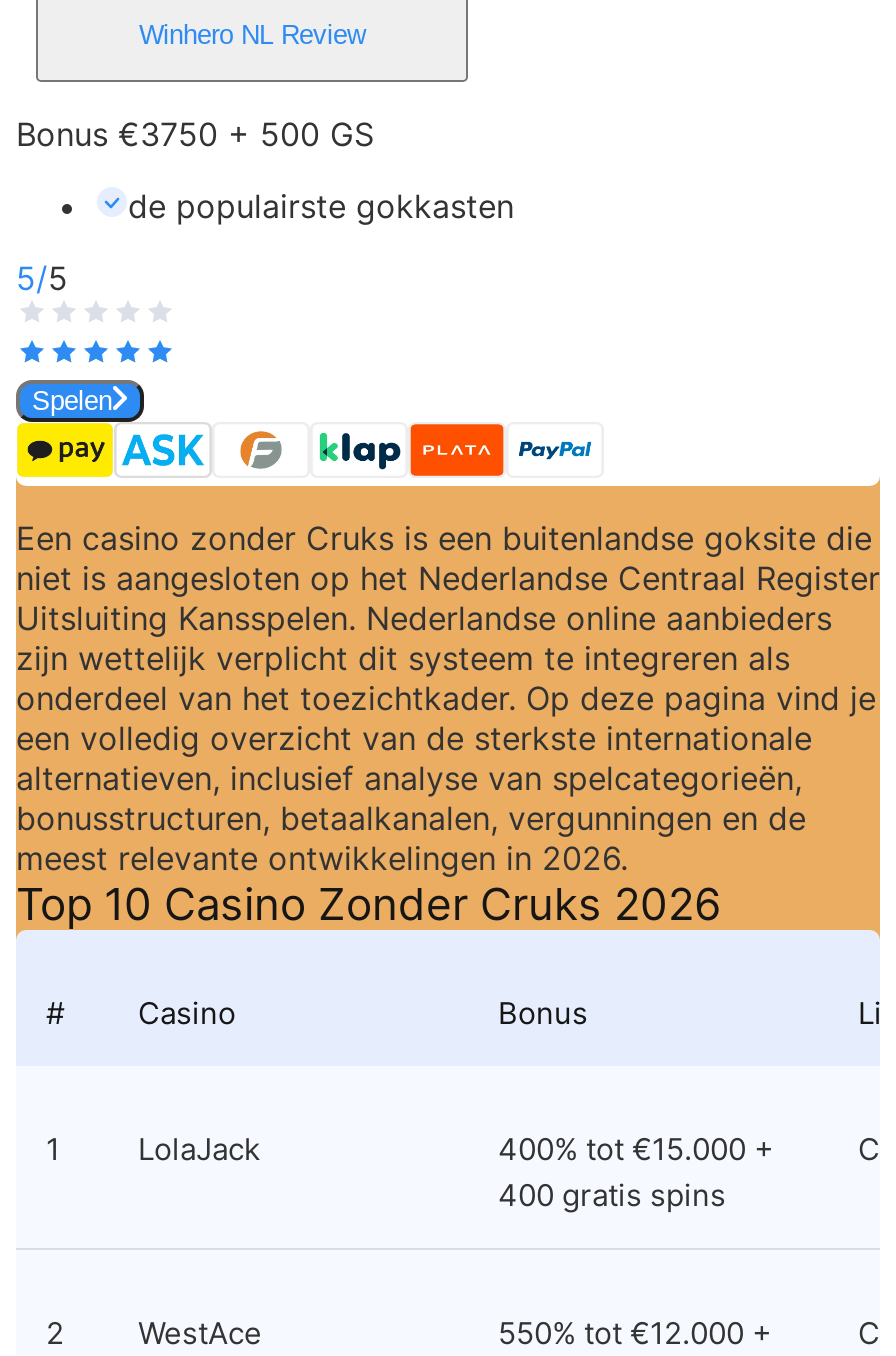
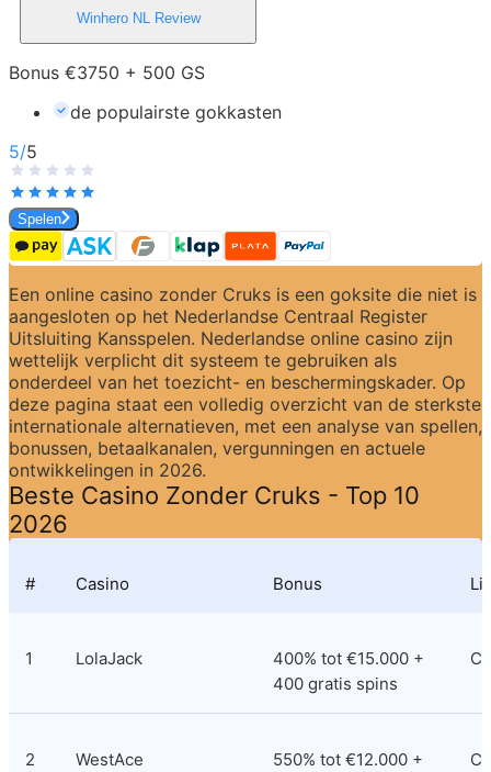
- Een casino zonder Cruks is een buitenlandse goksite die
- niet is aangesloten op het Nederlandse Centraal Register
- Uitsluiting Kansspelen. Nederlandse online aanbieders
- zijn wettelijk verplicht dit systeem te integreren als
- onderdeel van het toezichtkader. Op deze pagina vind je
- een volledig overzicht van de sterkste internationale
- alternatieven, inclusief analyse van spelcategorieën,
- bonusstructuren, betaalkanalen, vergunningen en de
- meest relevante ontwikkelingen in 2026.
- Top 10 Casino Zonder Cruks 2026
+ Een online casino zonder Cruks is een goksite die niet is
+ aangesloten op het Nederlandse Centraal Register
+ Uitsluiting Kansspelen. Nederlandse online casino zijn
+ wettelijk verplicht dit systeem te gebruiken als
+ onderdeel van het toezicht- en beschermingskader. Op
+ deze pagina staat een volledig overzicht van de sterkste
+ internationale alternatieven, met een analyse van spellen,
+ bonussen, betaalkanalen, vergunningen en actuele
+ ontwikkelingen in 2026.
+ Beste Casino Zonder Cruks - Top 10
+ 2026
